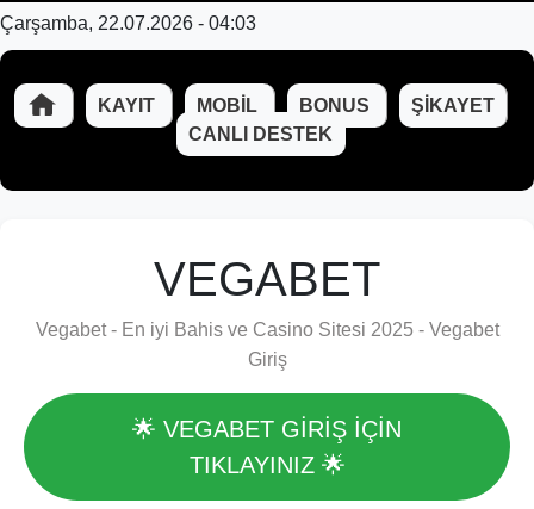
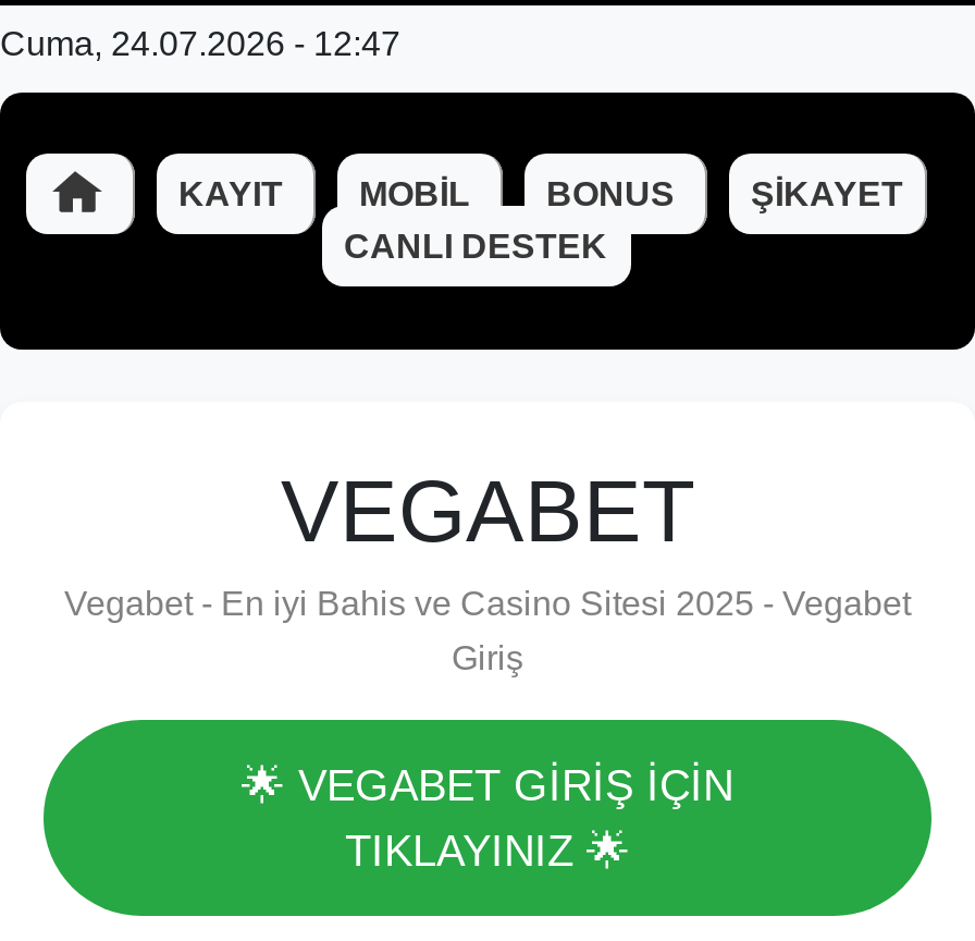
- Çarşamba, 22.07.2026 - 04:03
+ Cuma, 24.07.2026 - 12:47
